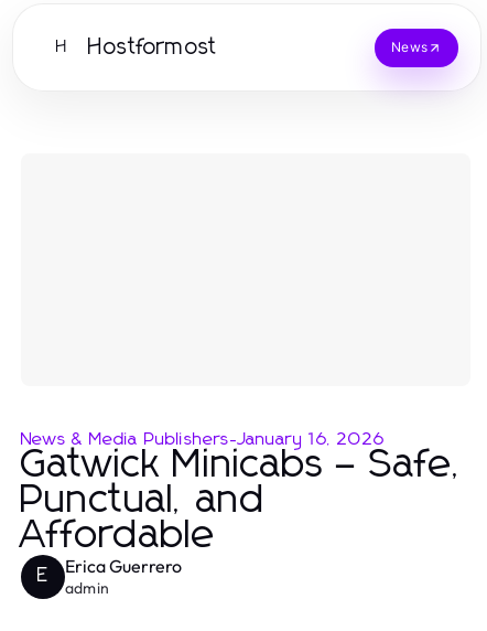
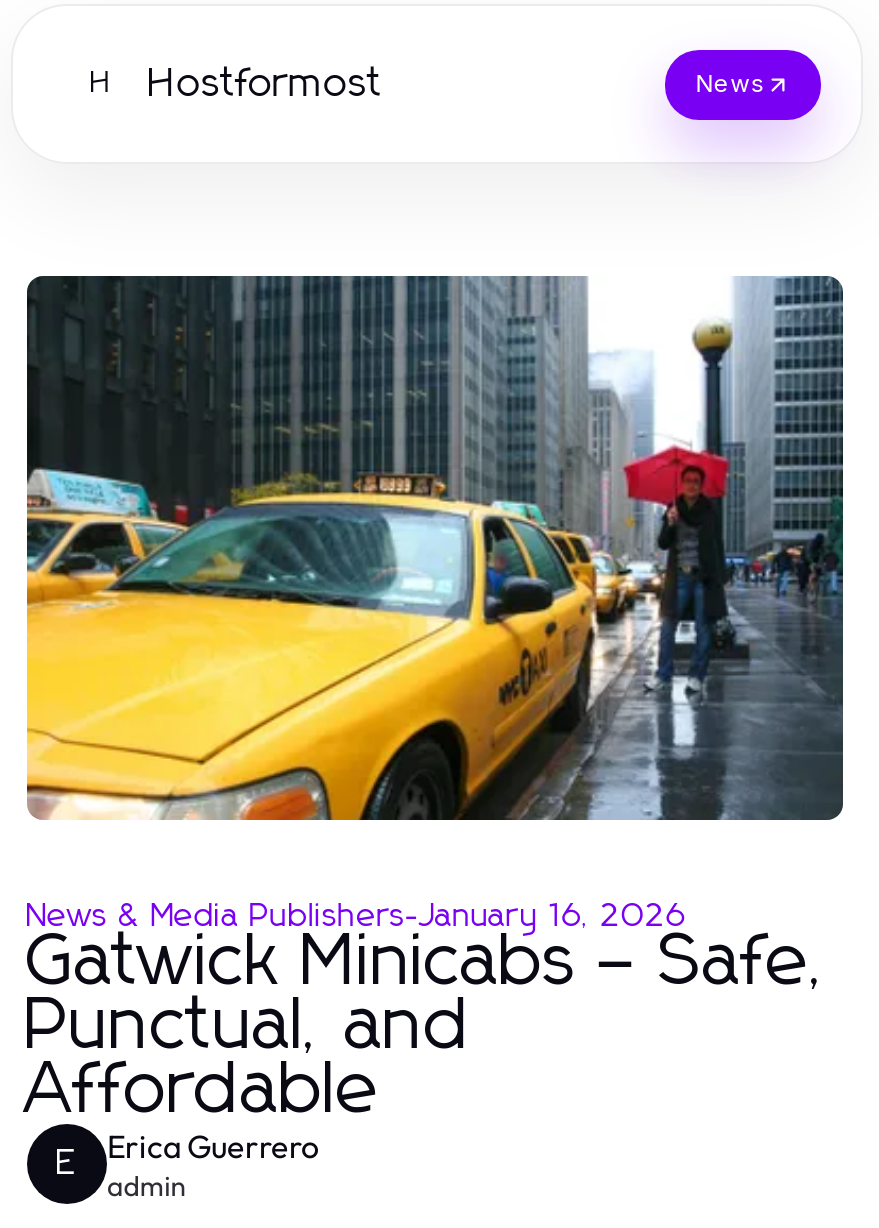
+ [image]
